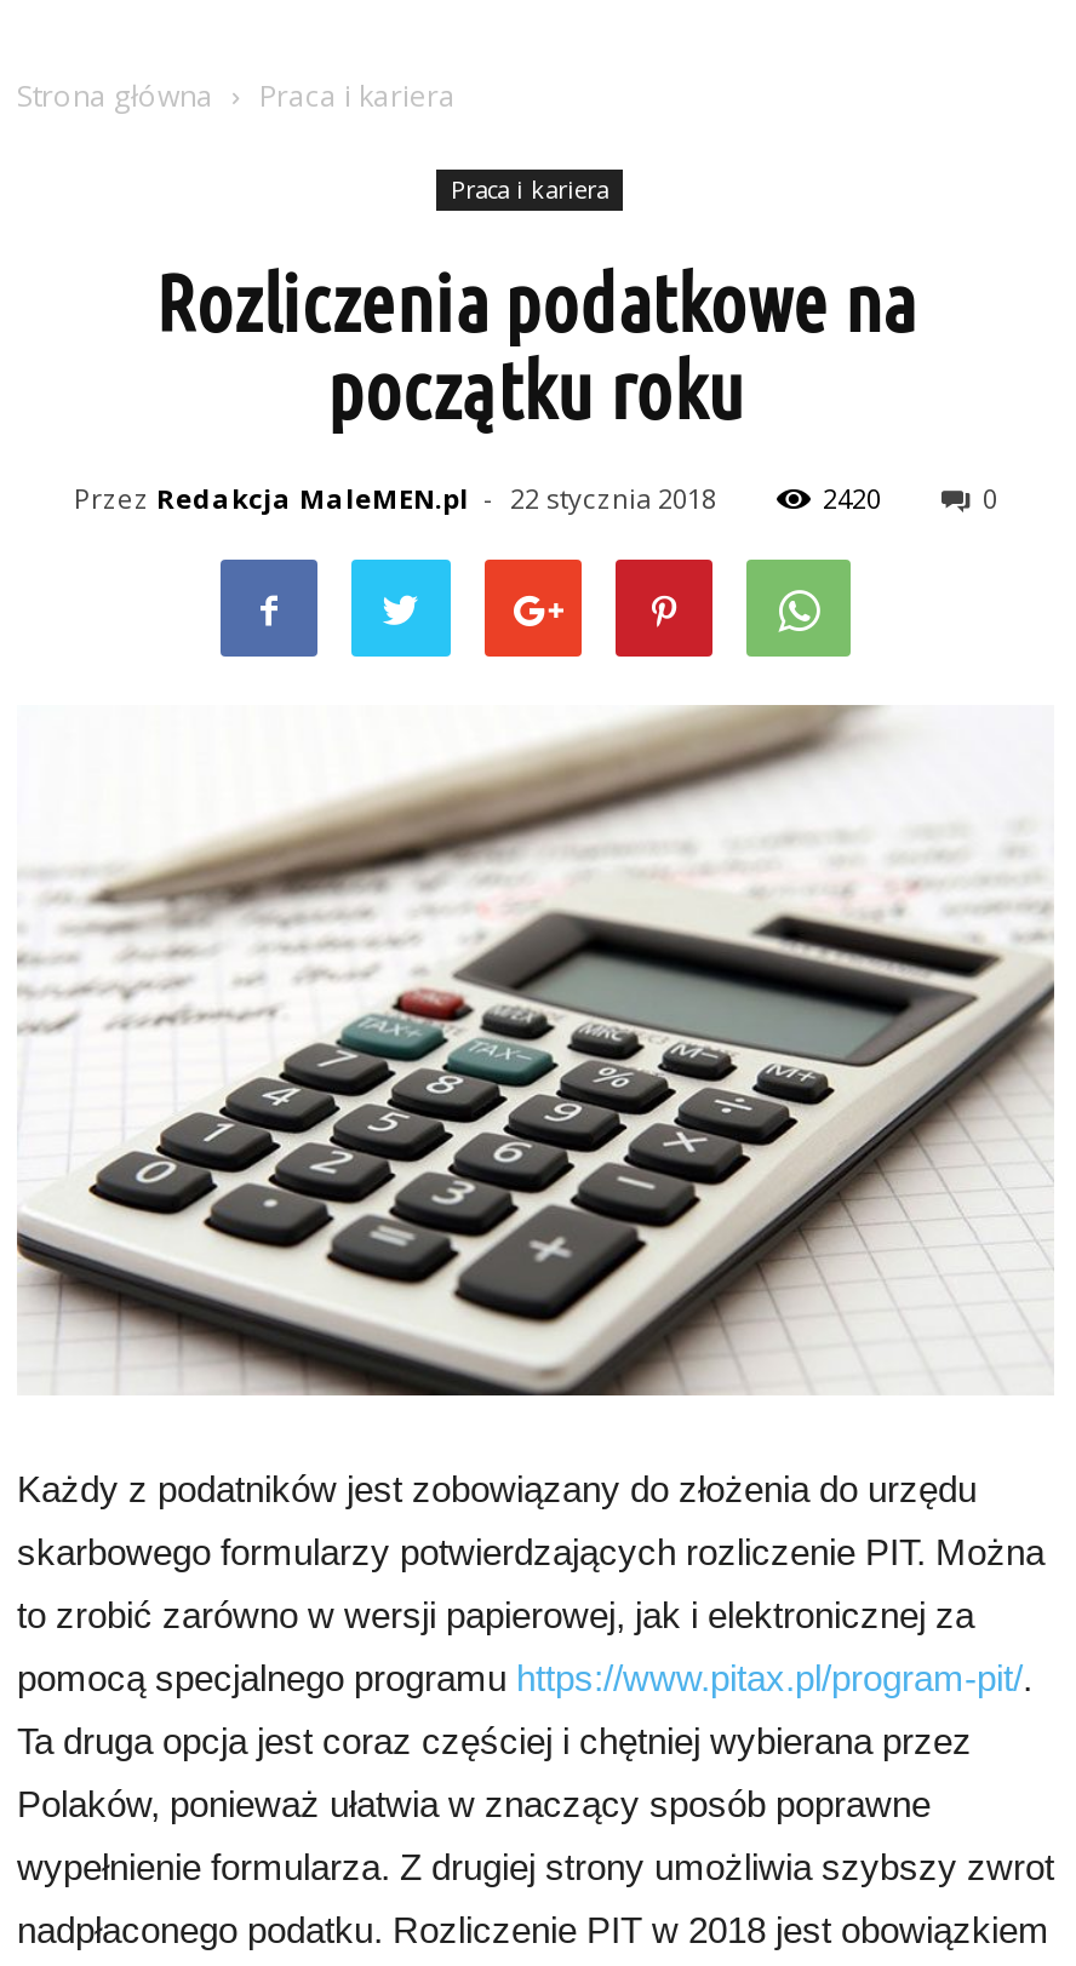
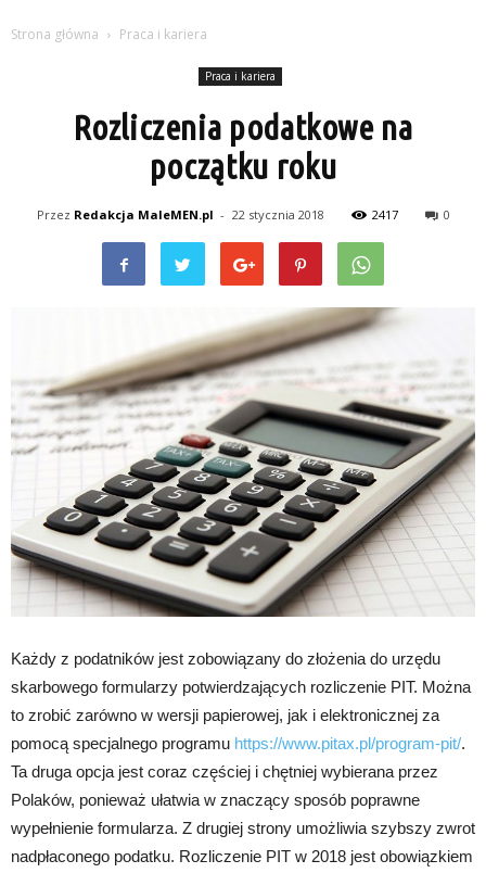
- 2420
+ 2417
